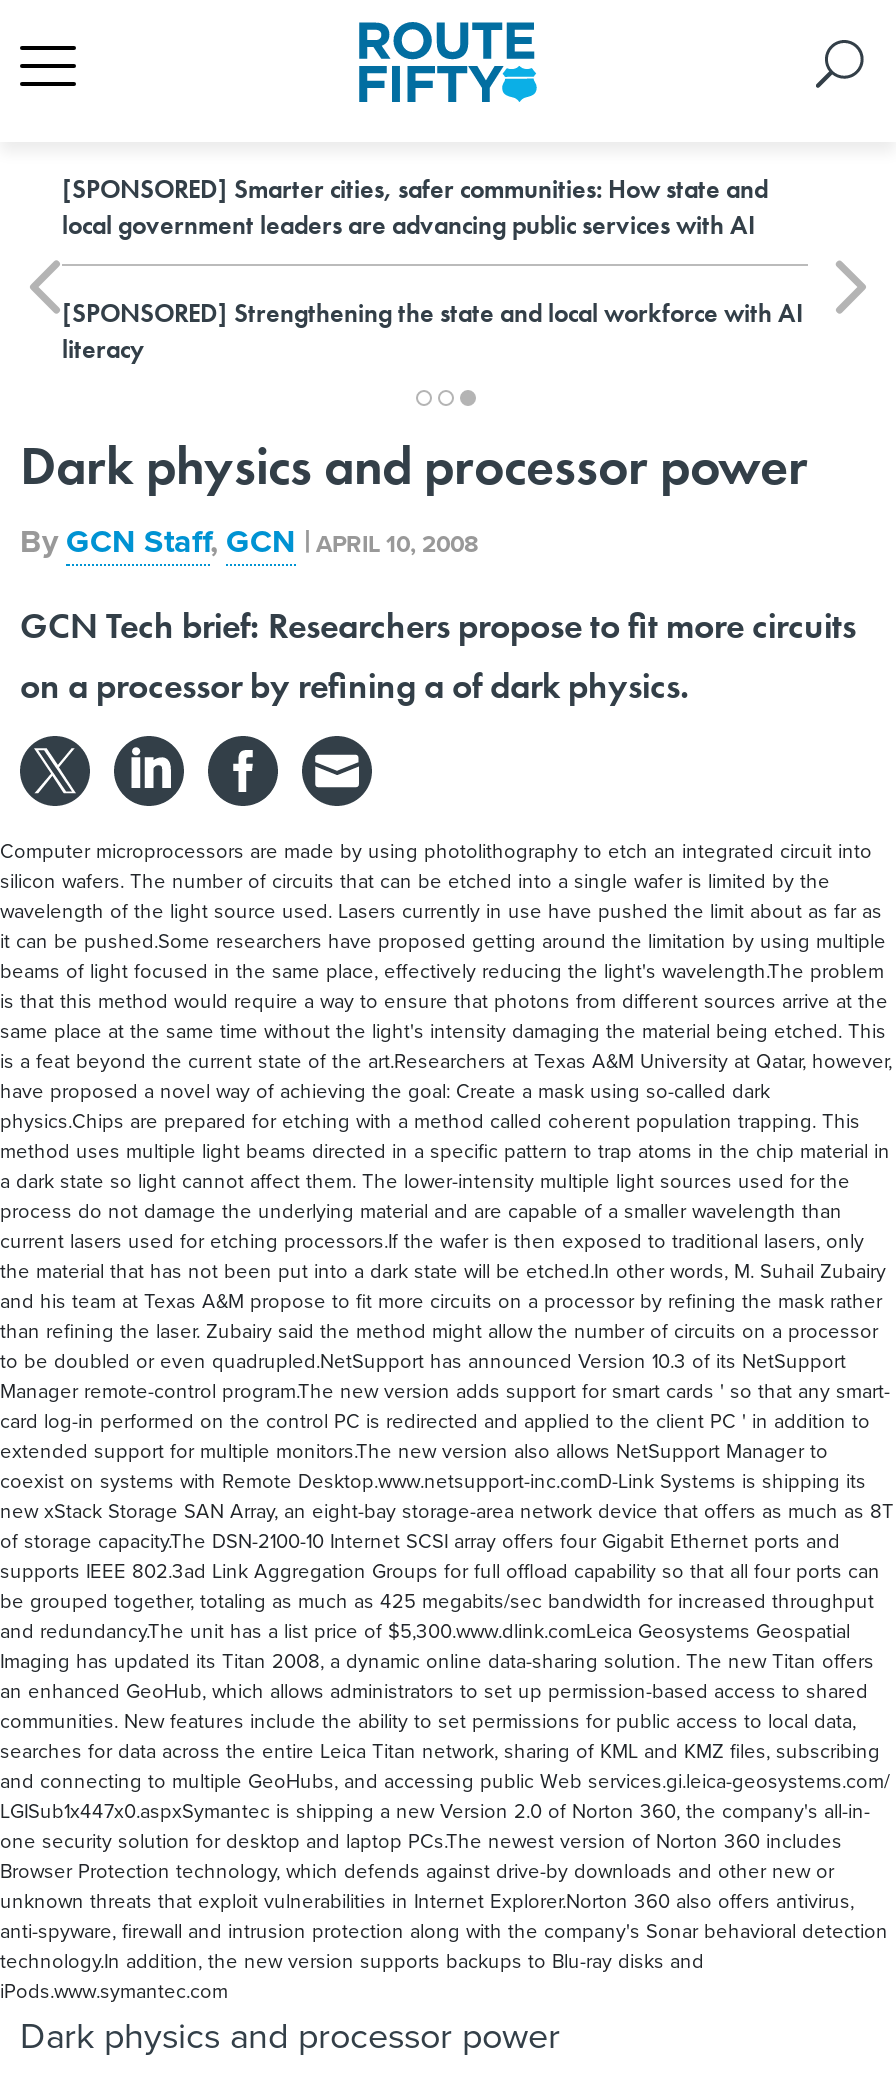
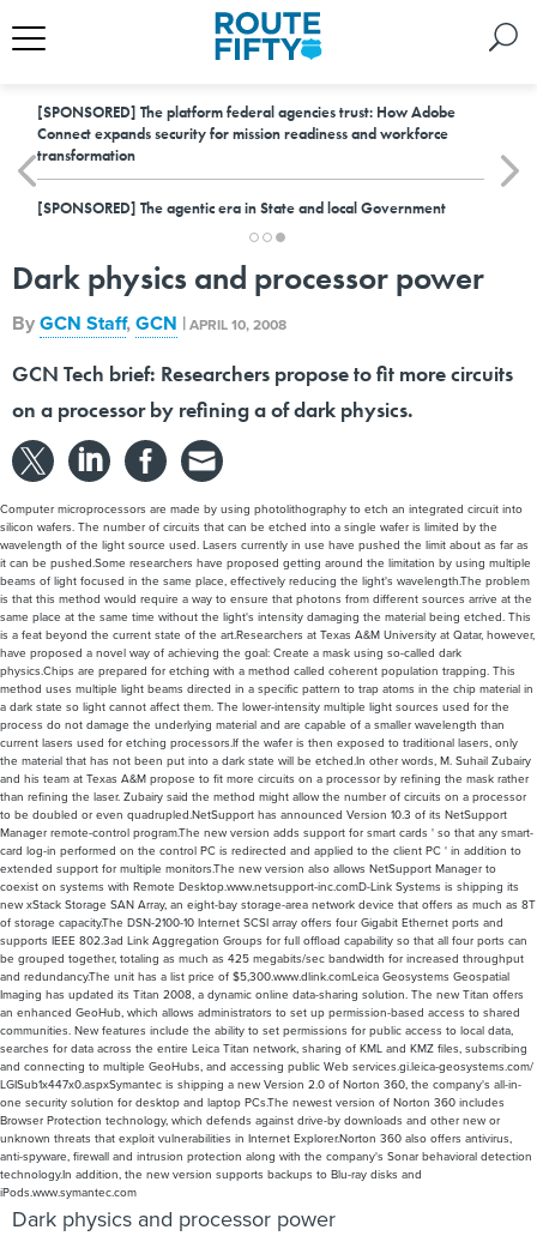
- [SPONSORED] Smarter cities, safer communities: How state and
- local government leaders are advancing public services with AI
+ [SPONSORED] The platform federal agencies trust: How Adobe
+ Connect expands security for mission readiness and workforce
+ transformation

- [SPONSORED] Strengthening the state and local workforce with AI
- literacy
+ [SPONSORED] The agentic era in State and local Government
